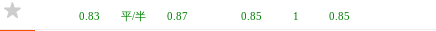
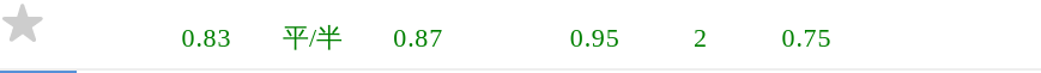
- 0.85
- 1
- 0.85
+ 0.95
+ 2
+ 0.75
